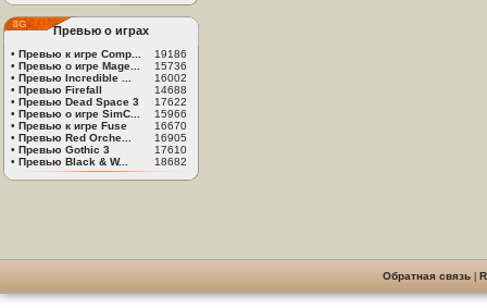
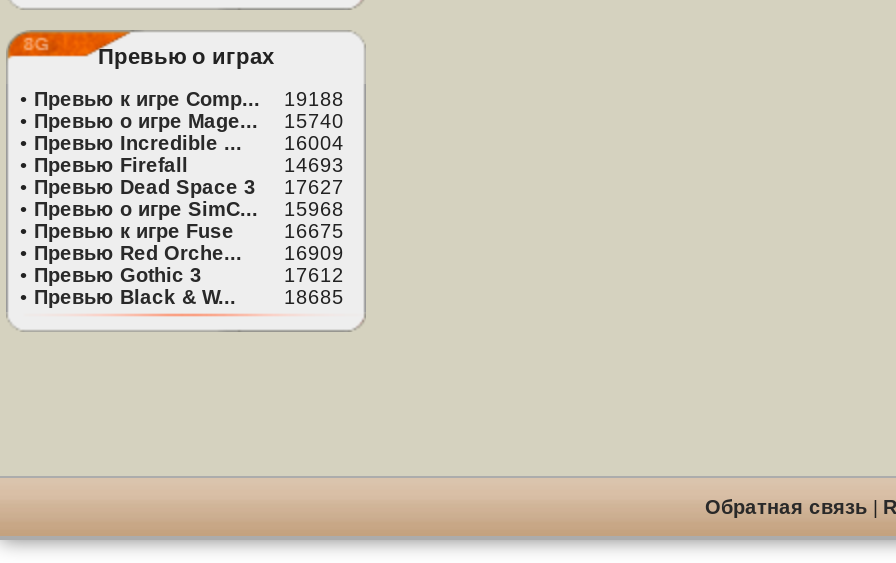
- • Превью к игре Comp... 19186
+ • Превью к игре Comp... 19188

- • Превью о игре Mage... 15736
+ • Превью о игре Mage... 15740

- • Превью Incredible ... 16002
+ • Превью Incredible ... 16004

- 14688
+ 14693

- • Превью Dead Space 3 17622
+ • Превью Dead Space 3 17627

- 15966
+ 15968

- 16670
+ 16675

- • Превью Red Orche... 16905
+ • Превью Red Orche... 16909

- 17610
+ 17612

- 18682
+ 18685
